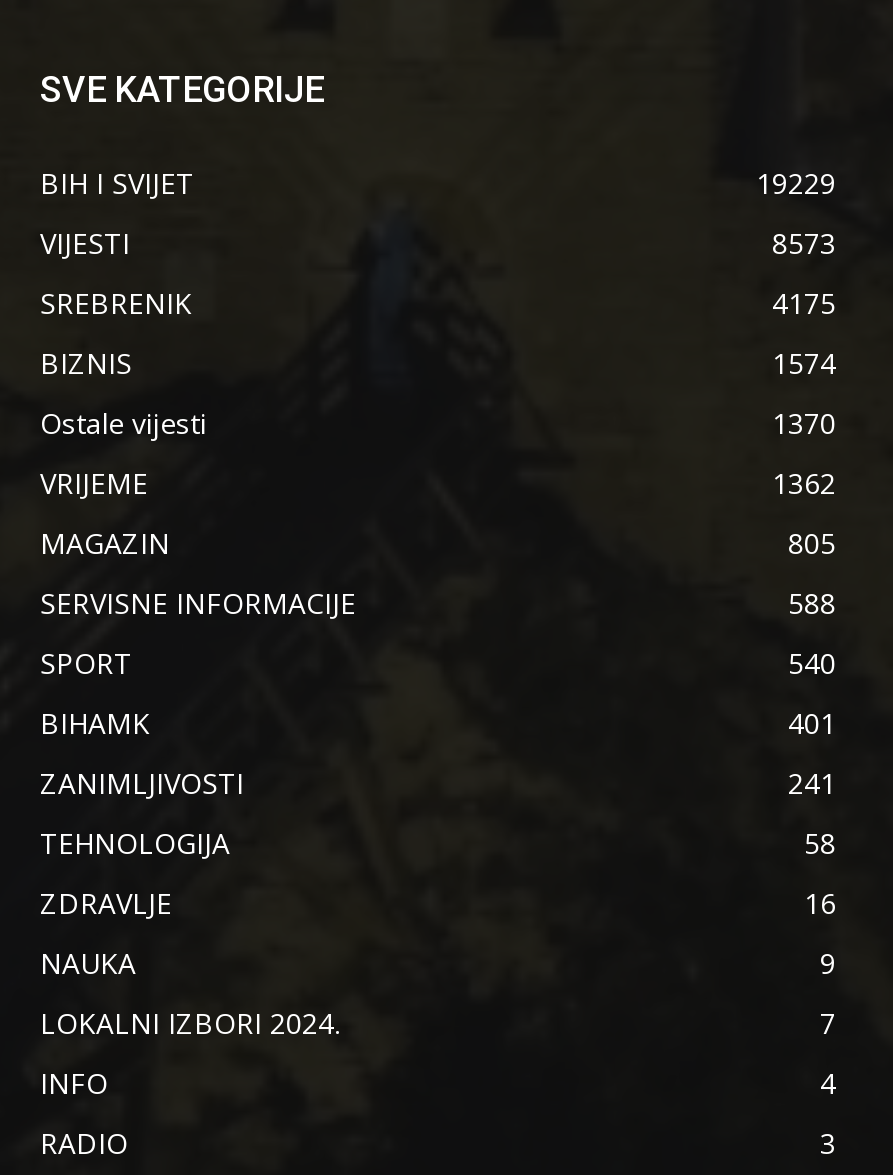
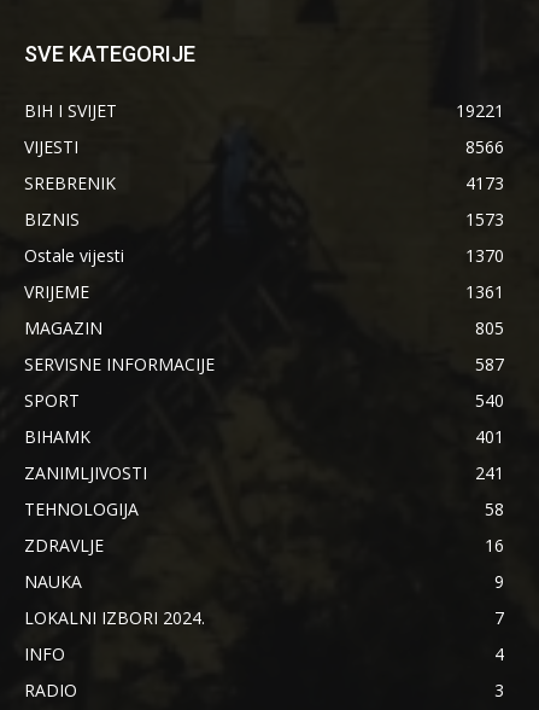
- 19229
+ 19221

- 8573
+ 8566

- 4175
+ 4173

- 1574
+ 1573

- 1362
+ 1361

- 588
+ 587
